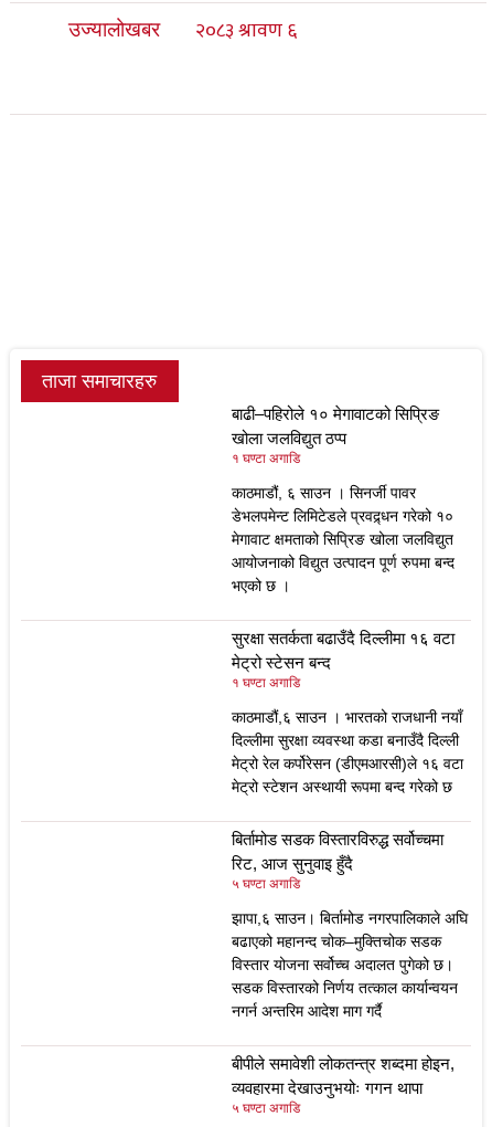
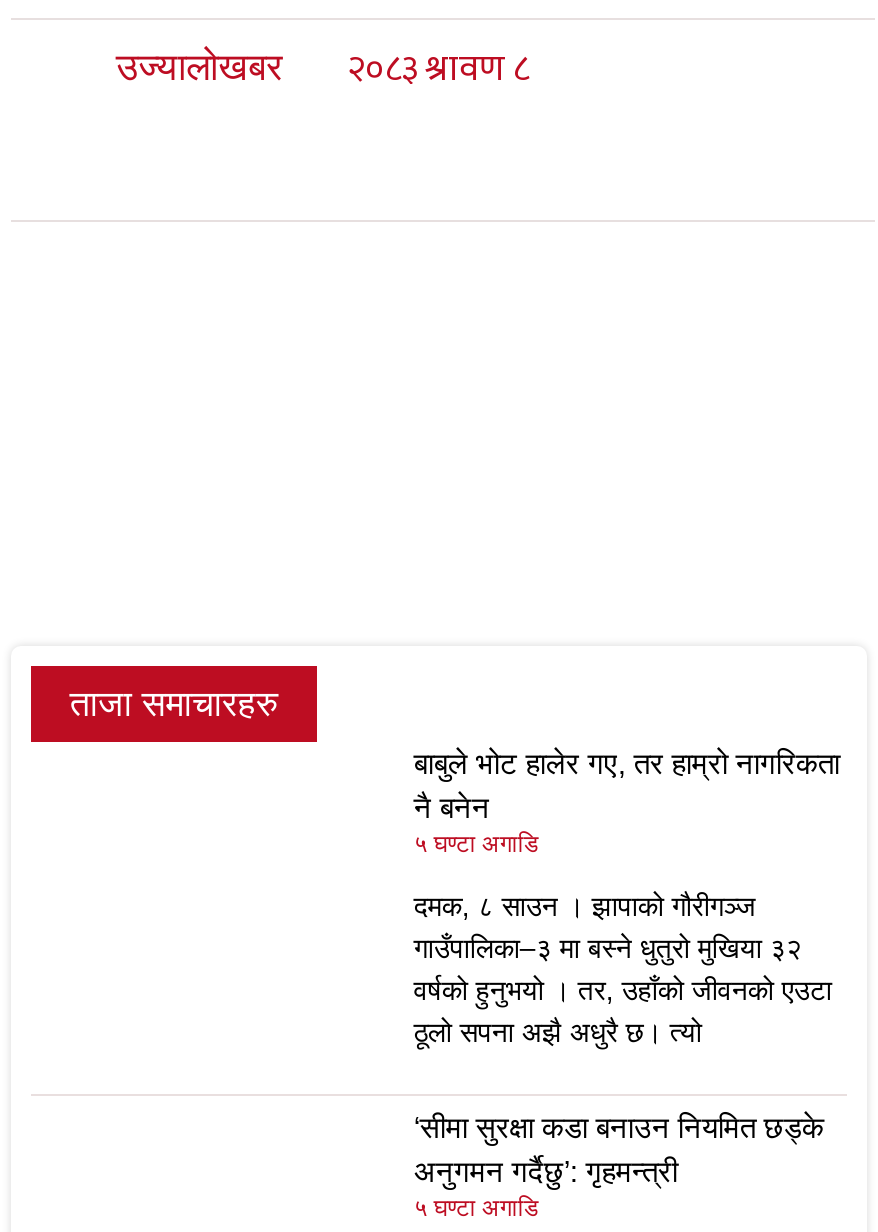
- बाढी–पहिरोले १० मेगावाटको सिप्रिङ
- खोला जलविद्युत ठप्प
- १ घण्टा अगाडि
- काठमाडौं, ६ साउन । सिनर्जी पावर
- डेभलपमेन्ट लिमिटेडले प्रवद्र्धन गरेको १०
- मेगावाट क्षमताको सिप्रिङ खोला जलविद्युत
- आयोजनाको विद्युत उत्पादन पूर्ण रुपमा बन्द
- भएको छ ।
- सुरक्षा सतर्कता बढाउँदै दिल्लीमा १६ वटा
- मेट्रो स्टेसन बन्द
- १ घण्टा अगाडि
- काठमाडौं,६ साउन । भारतको राजधानी नयाँ
- दिल्लीमा सुरक्षा व्यवस्था कडा बनाउँदै दिल्ली
- मेट्रो रेल कर्पोरेसन (डीएमआरसी)ले १६ वटा
- मेट्रो स्टेशन अस्थायी रूपमा बन्द गरेको छ
- बिर्तामोड सडक विस्तारविरुद्ध सर्वोच्चमा
- रिट, आज सुनुवाइ हुँदै
+ बाबुले भोट हालेर गए, तर हाम्रो नागरिकता
+ नै बनेन

- झापा,६ साउन। बिर्तामोड नगरपालिकाले अघि
- बढाएको महानन्द चोक–मुक्तिचोक सडक
- विस्तार योजना सर्वोच्च अदालत पुगेको छ।
- सडक विस्तारको निर्णय तत्काल कार्यान्वयन
- नगर्न अन्तरिम आदेश माग गर्दै
+ दमक, ८ साउन । झापाको गौरीगञ्ज
+ गाउँपालिका–३ मा बस्ने धुतुरो मुखिया ३२
+ वर्षको हुनुभयो । तर, उहाँको जीवनको एउटा
+ ठूलो सपना अझै अधुरै छ। त्यो

- बीपीले समावेशी लोकतन्त्र शब्दमा होइन,
- व्यवहारमा देखाउनुभयोः गगन थापा
+ ‘सीमा सुरक्षा कडा बनाउन नियमित छड्के
+ अनुगमन गर्दैछु’: गृहमन्त्री
